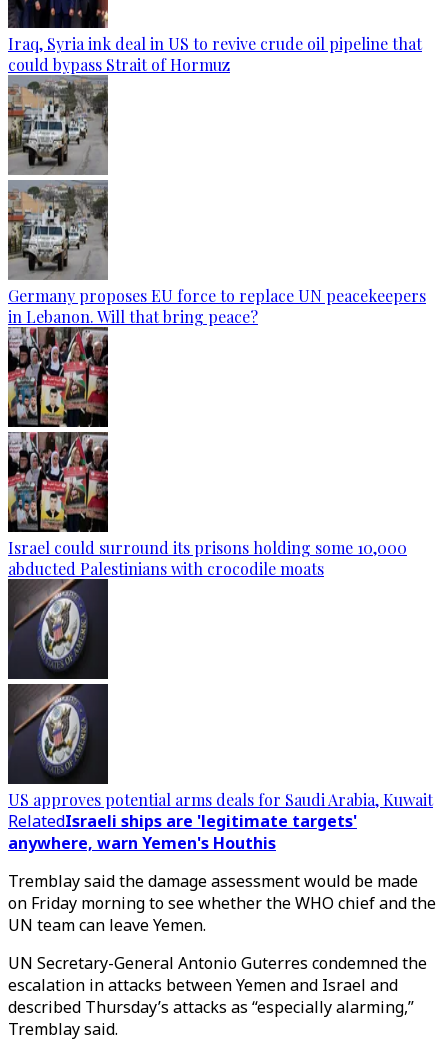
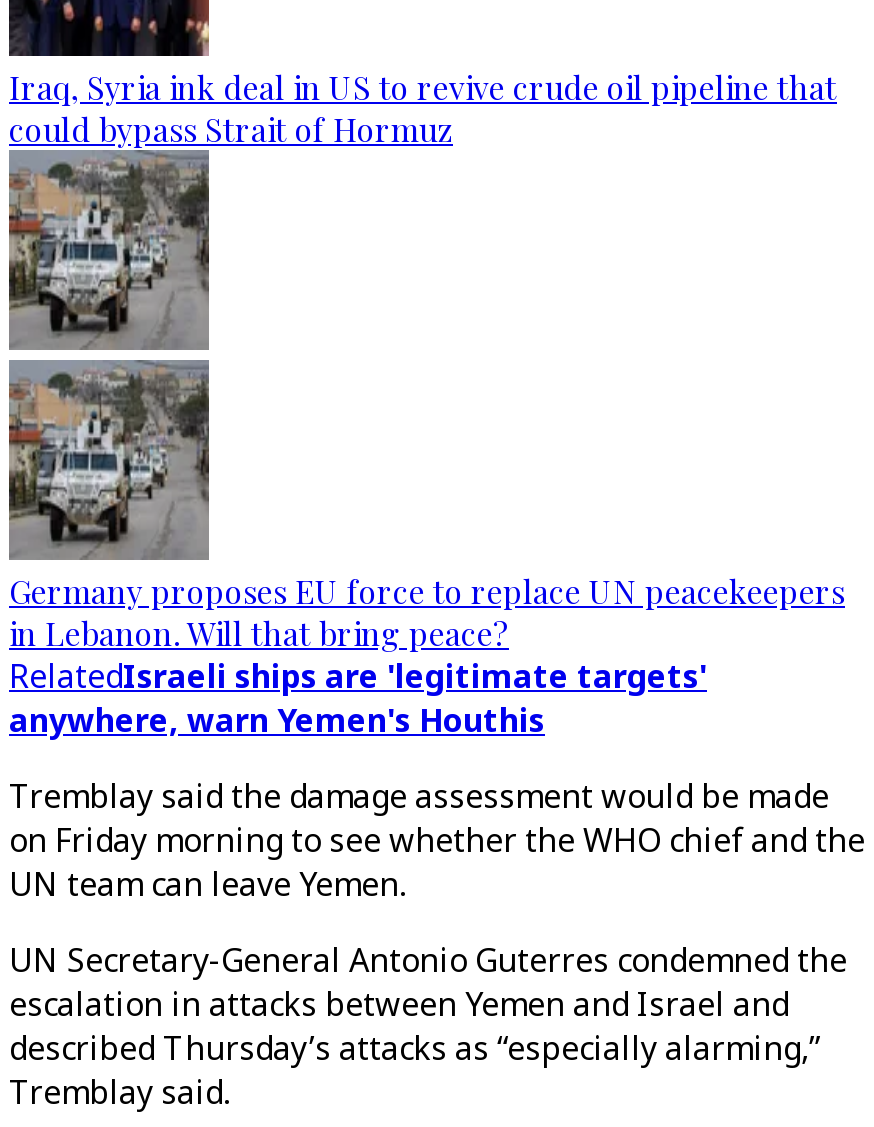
- [image]
- Israel could surround its prisons holding some 10,000
- abducted Palestinians with crocodile moats

- [image]
- US approves potential arms deals for Saudi Arabia, Kuwait
